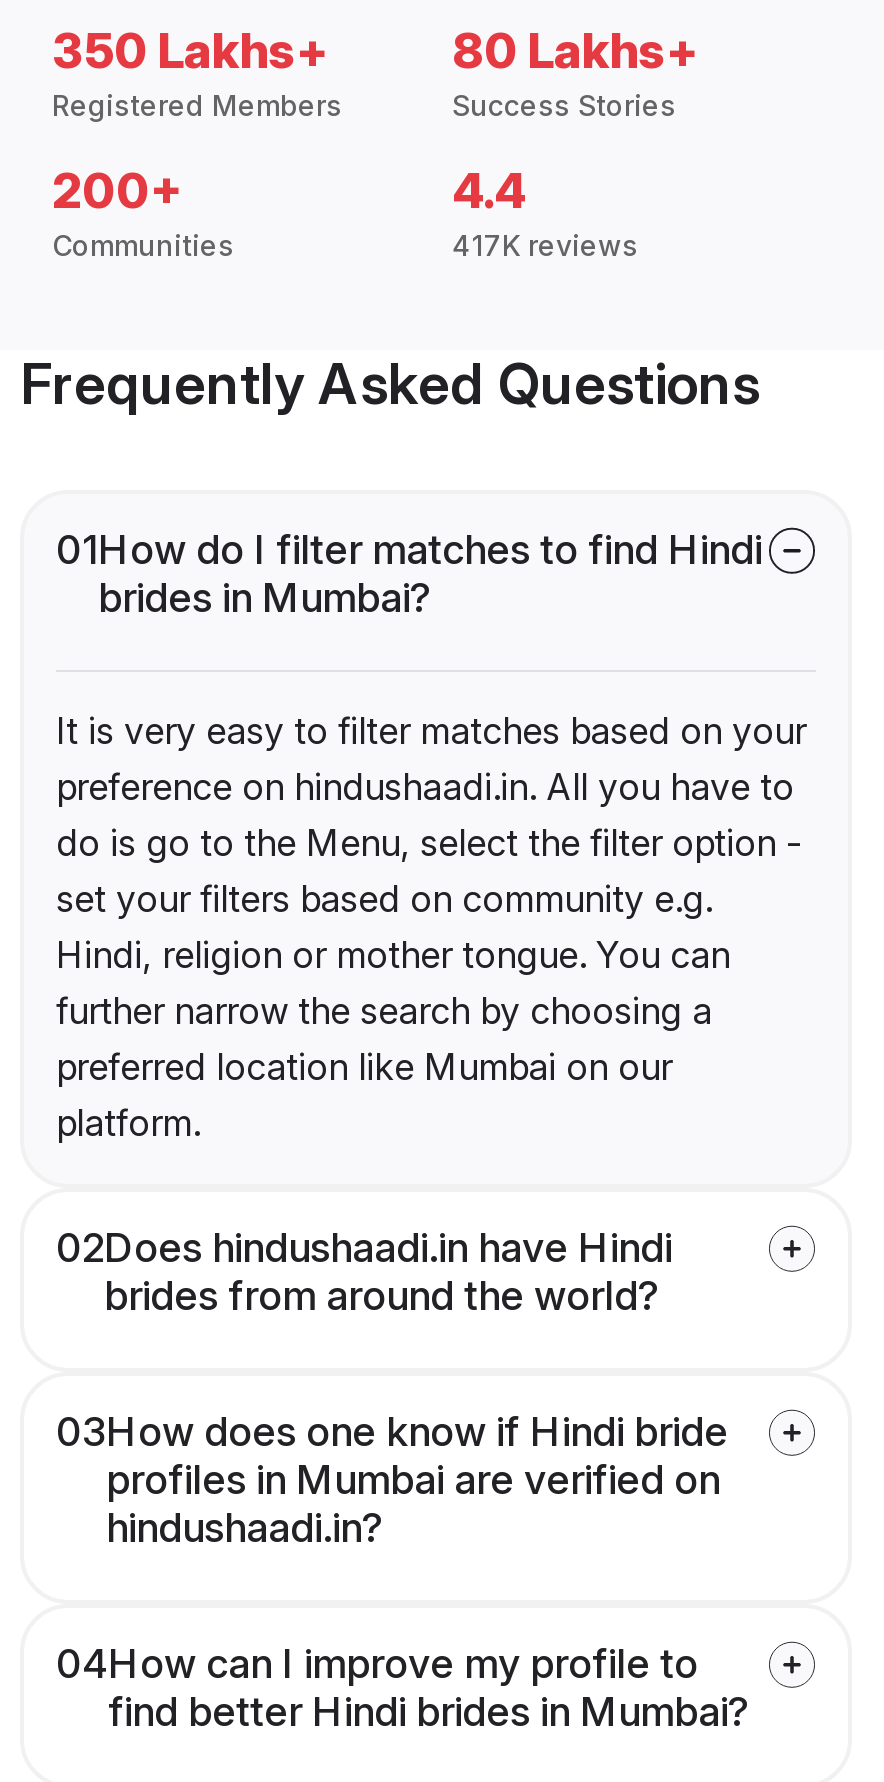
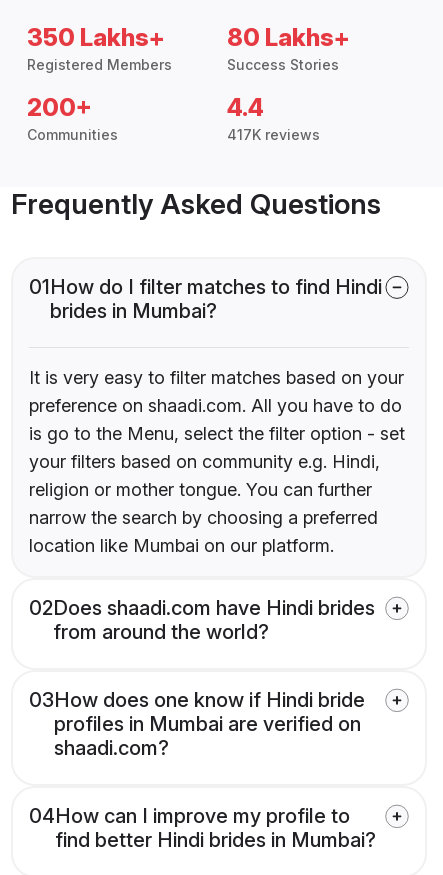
- preference on hindushaadi.in. All you have to
- do is go to the Menu, select the filter option -
- set your filters based on community e.g.
- Hindi, religion or mother tongue. You can
- further narrow the search by choosing a
- preferred location like Mumbai on our
- platform.
+ preference on shaadi.com. All you have to do
+ is go to the Menu, select the filter option - set
+ your filters based on community e.g. Hindi,
+ religion or mother tongue. You can further
+ narrow the search by choosing a preferred
+ location like Mumbai on our platform.

- 02Does hindushaadi.in have Hindi
- brides from around the world?
+ 02Does shaadi.com have Hindi brides
+ from around the world?

- hindushaadi.in?
+ shaadi.com?
